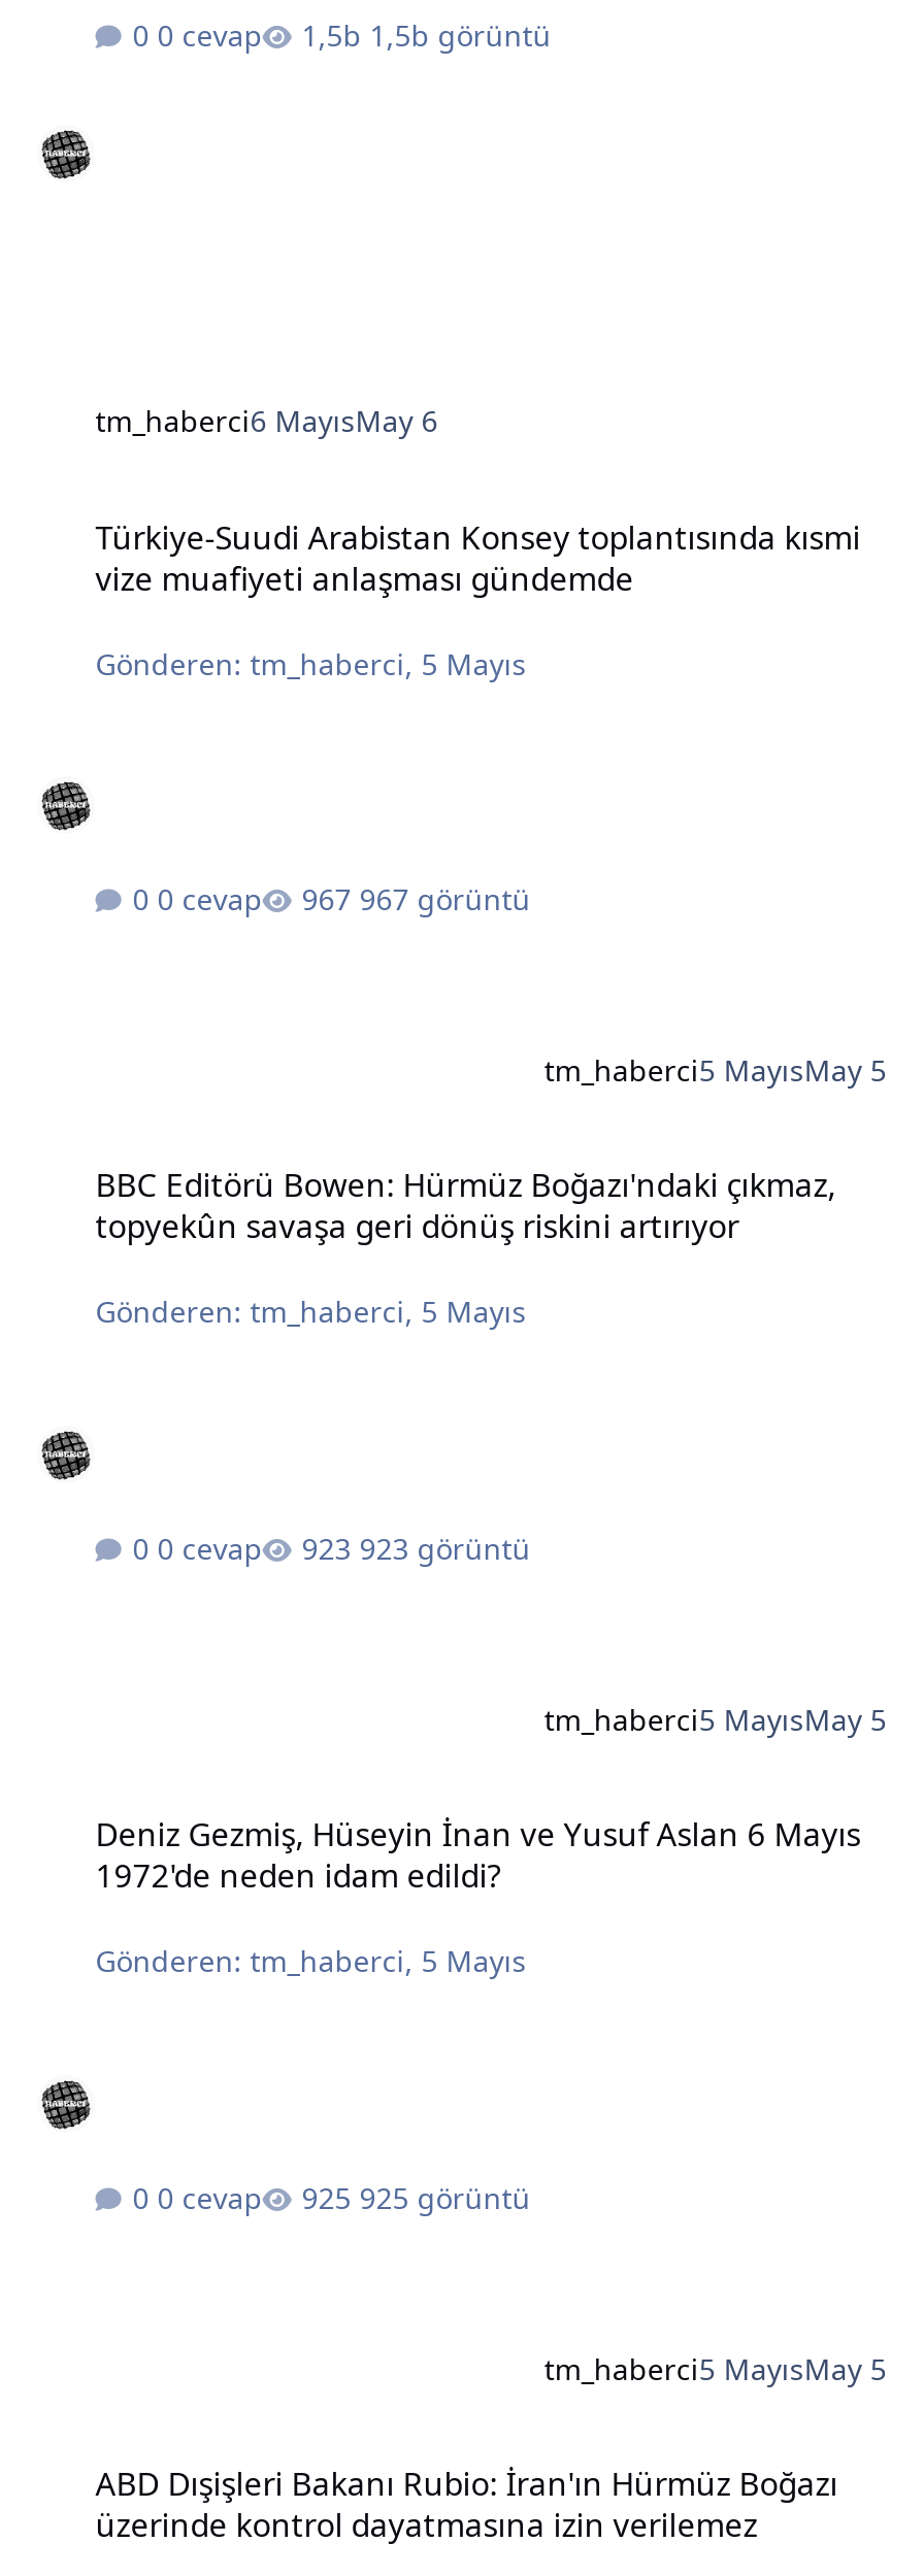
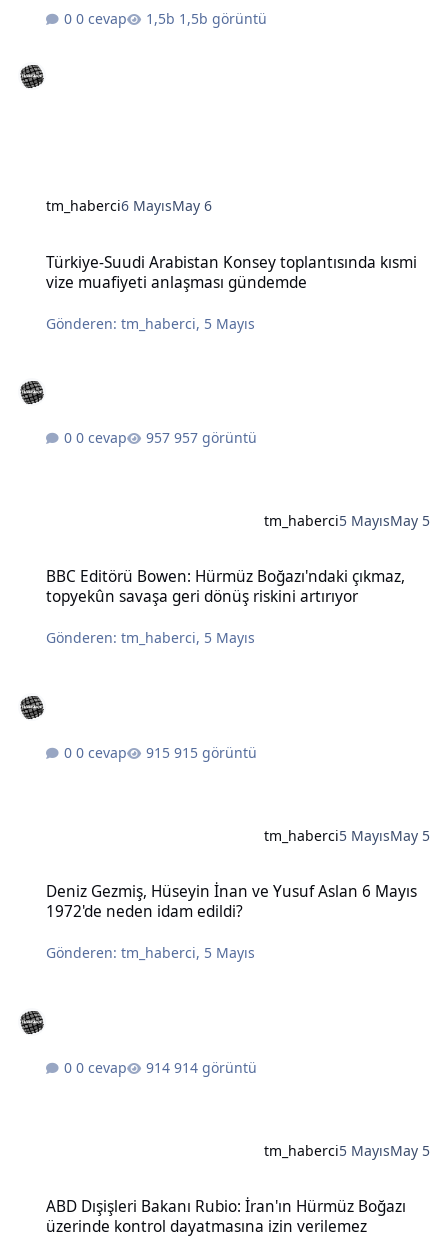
- 967 görüntü
+ 957 görüntü

- 923 görüntü
+ 915 görüntü

- 925 görüntü
+ 914 görüntü
